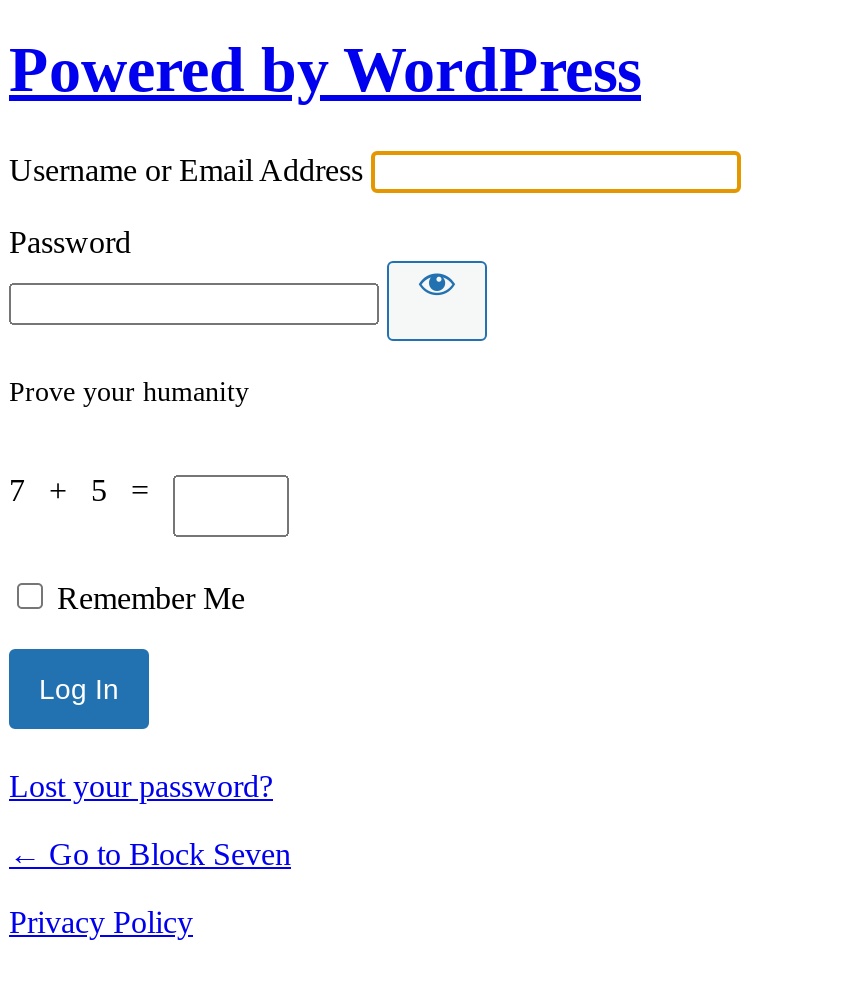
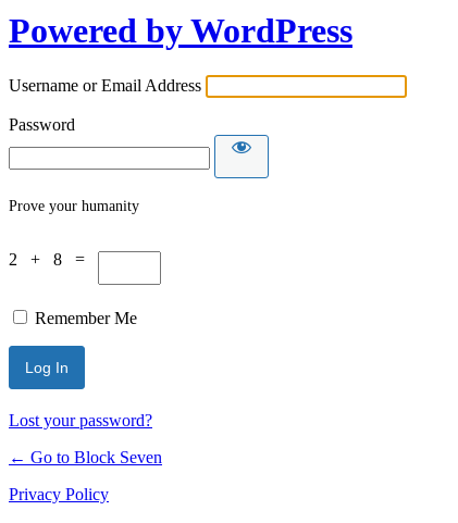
- 7 + 5 =
+ 2 + 8 =
